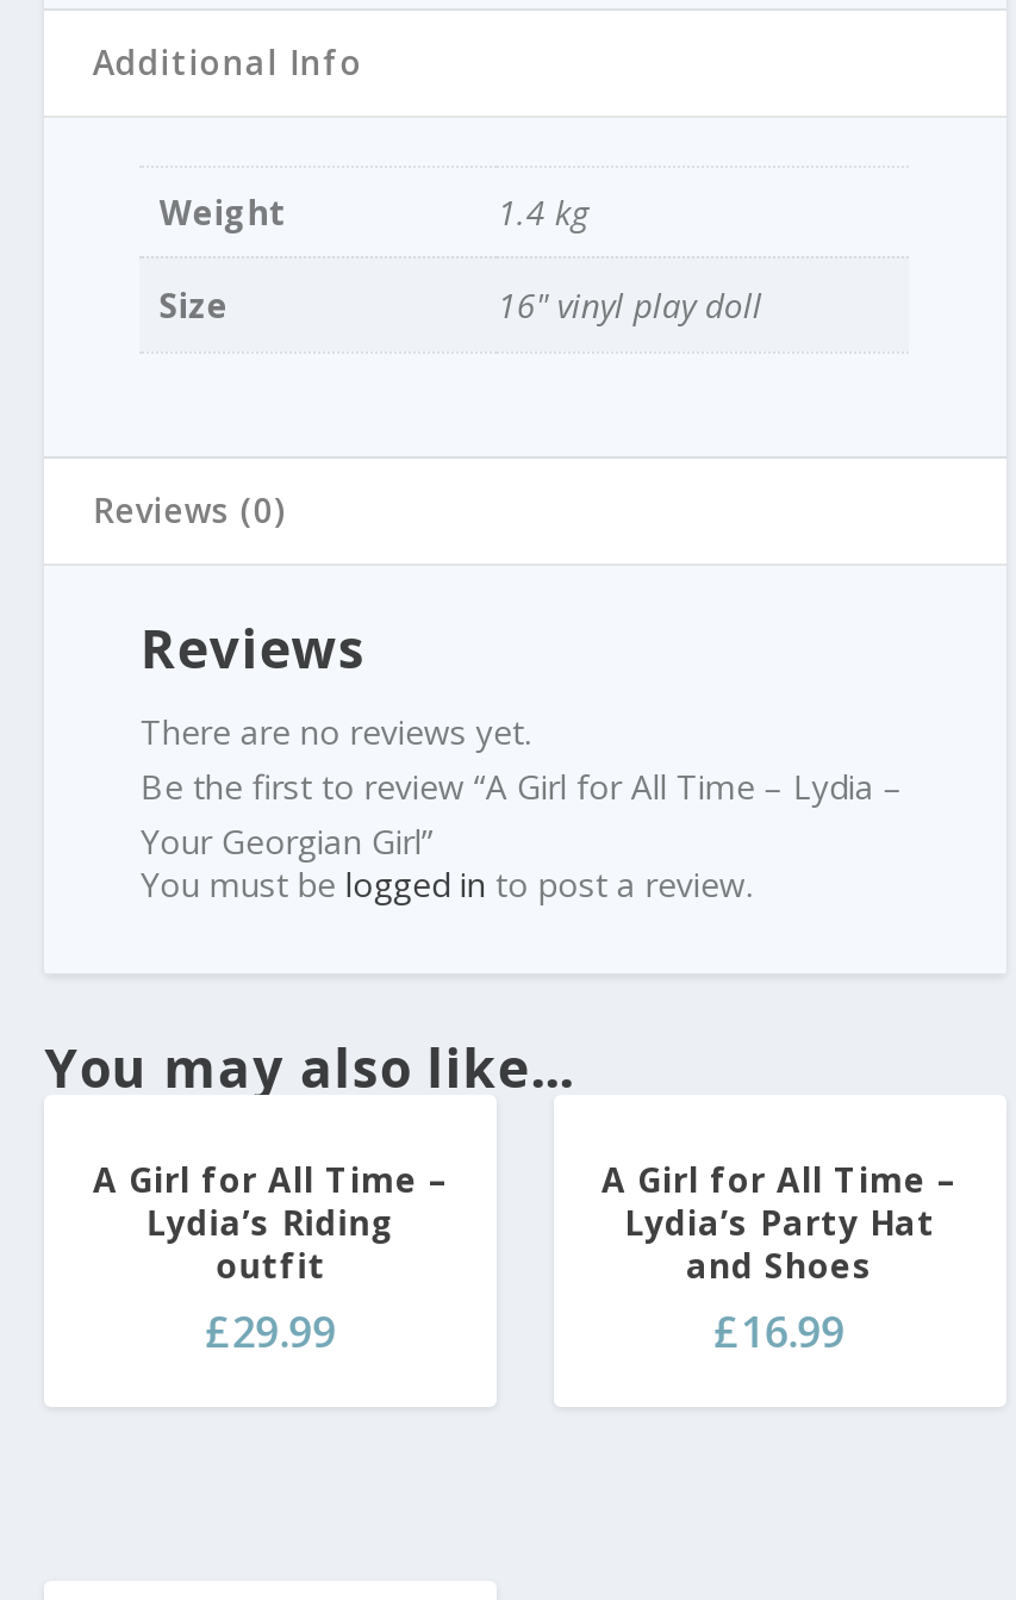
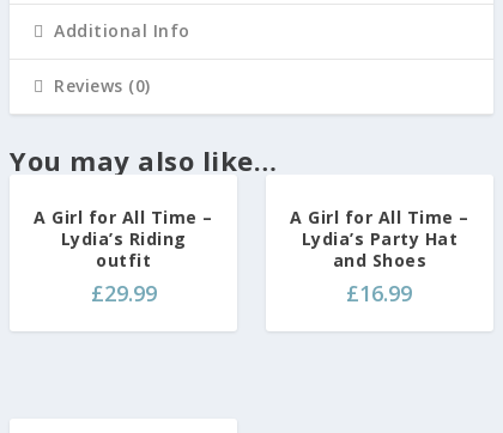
- Weight
- 1.4 kg
- Size
- 16" vinyl play doll

- Reviews
- There are no reviews yet.
- Be the first to review “A Girl for All Time – Lydia –
- Your Georgian Girl”
- You must be logged in to post a review.
